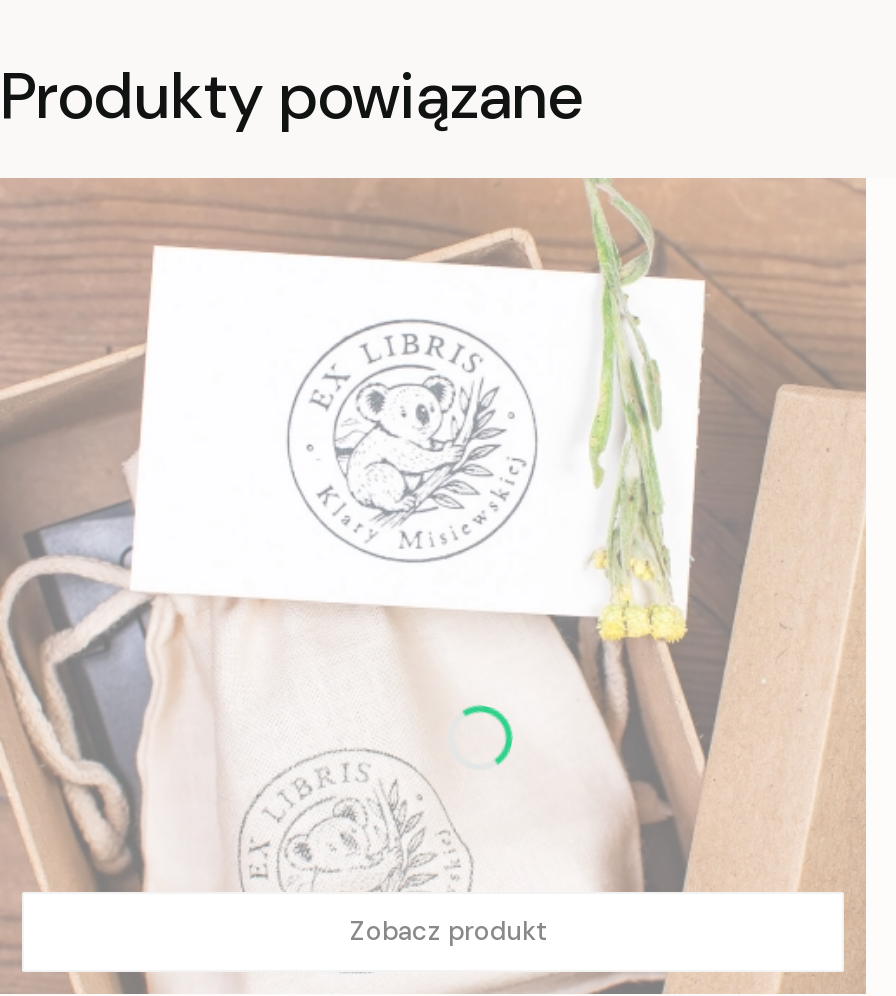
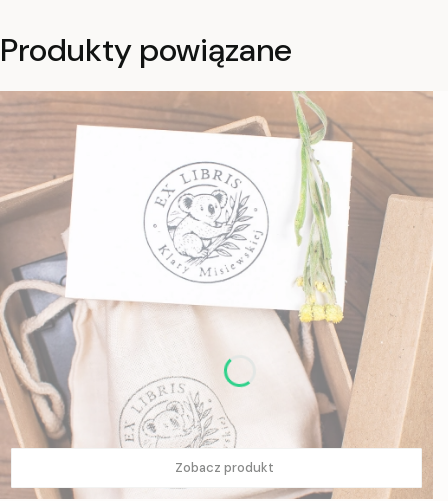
- [image]
+ [image]
